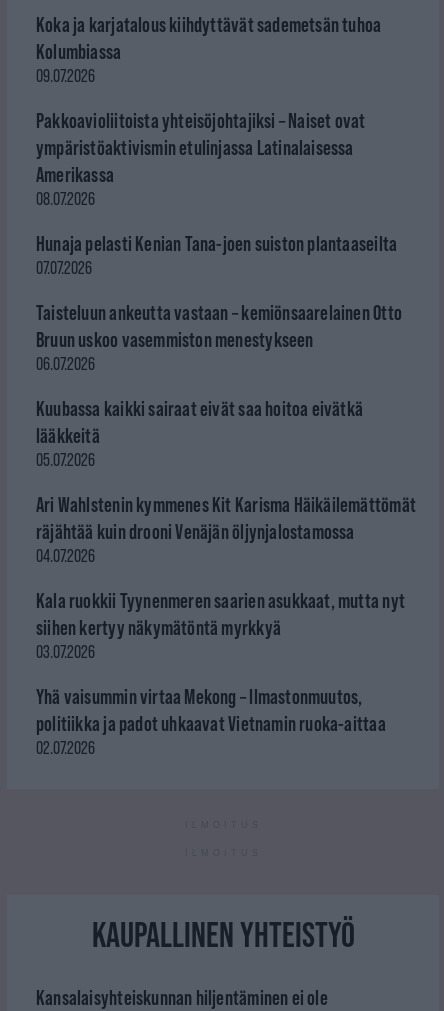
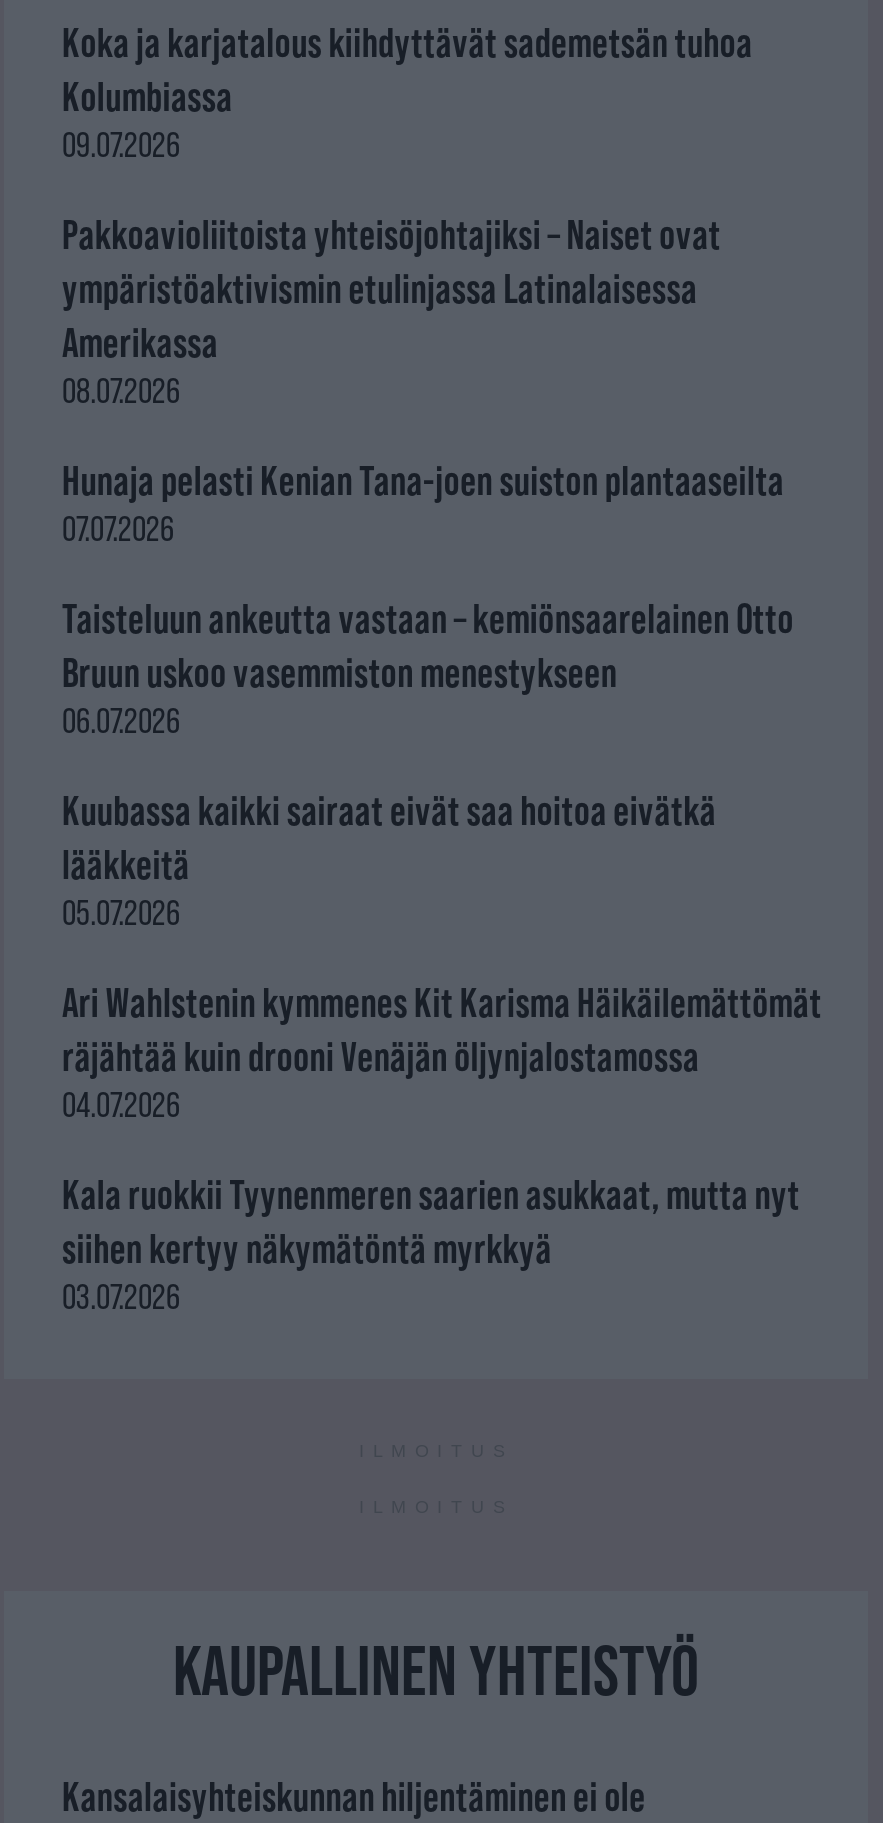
- Yhä vaisummin virtaa Mekong – Ilmastonmuutos,
- politiikka ja padot uhkaavat Vietnamin ruoka-aittaa
- 02.07.2026
